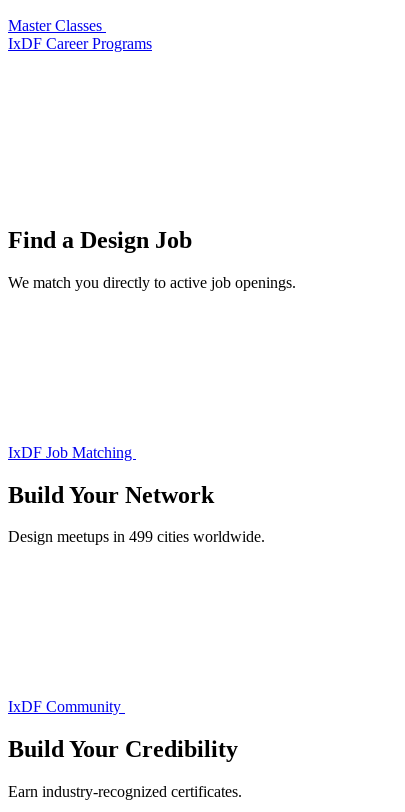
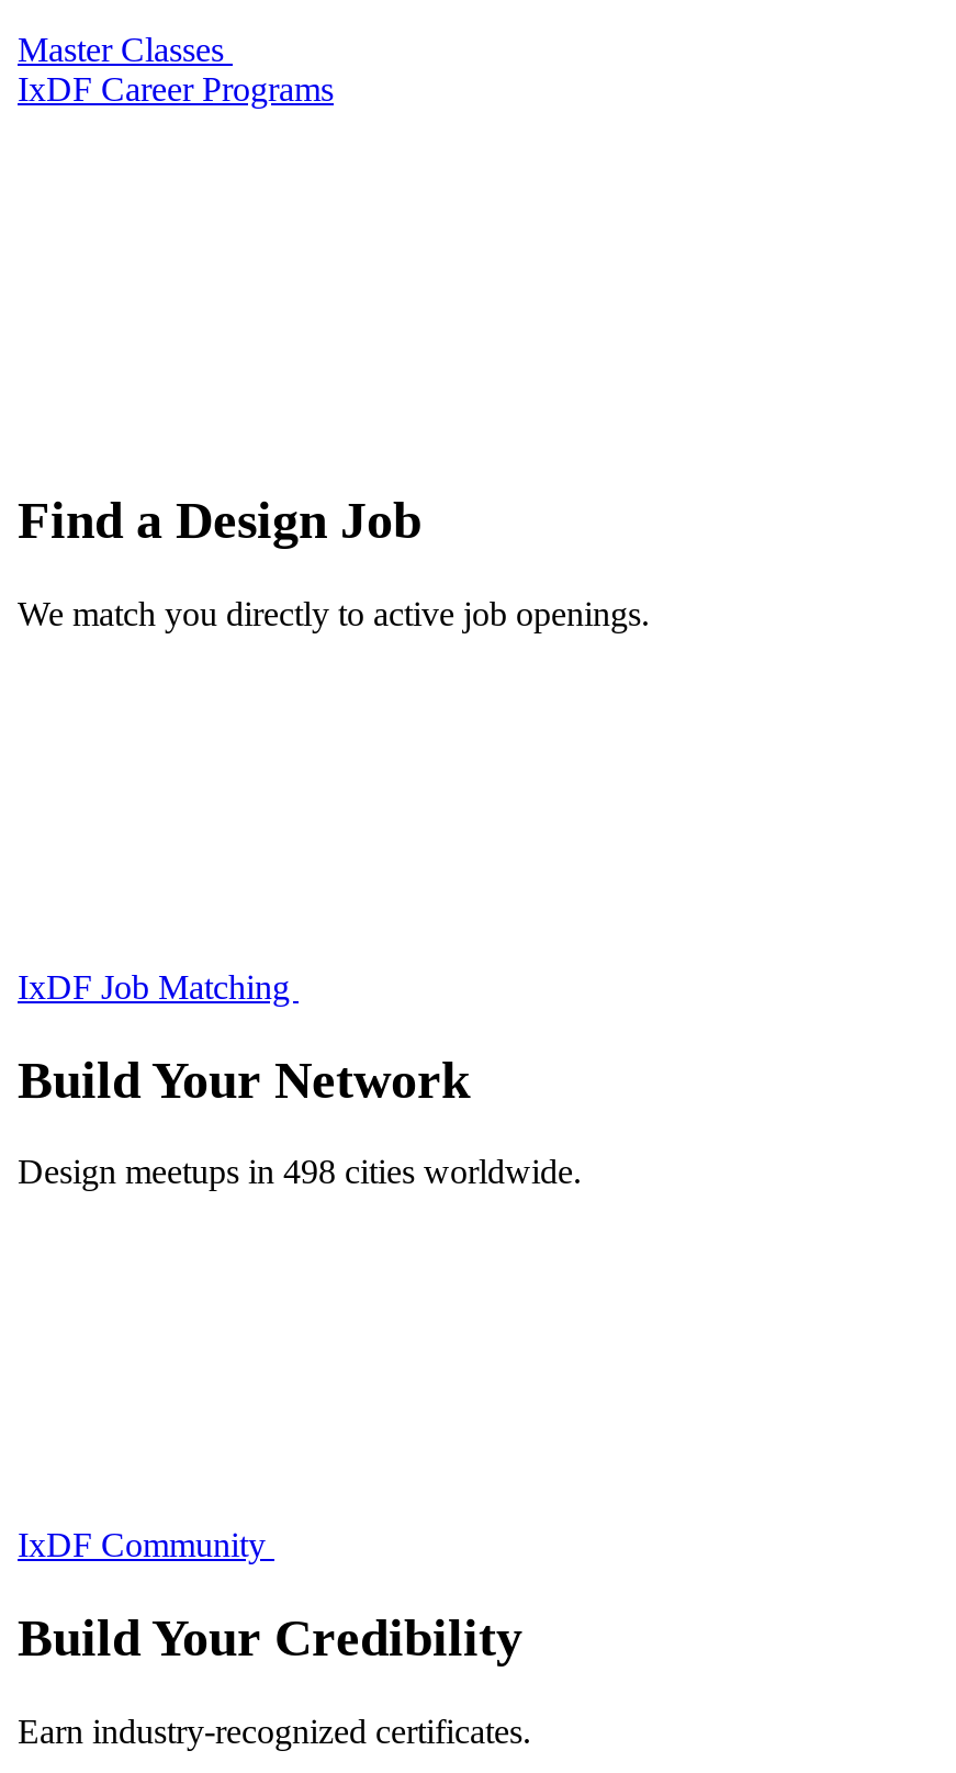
- Design meetups in 499 cities worldwide.
+ Design meetups in 498 cities worldwide.
